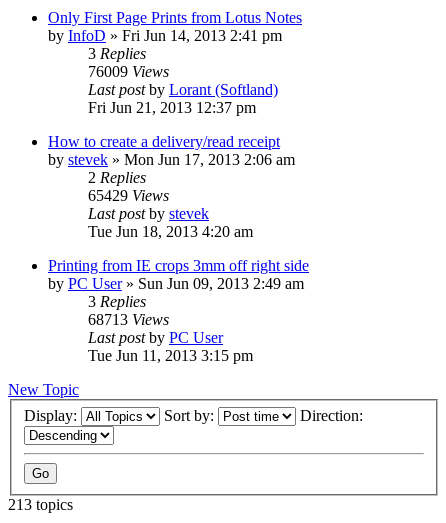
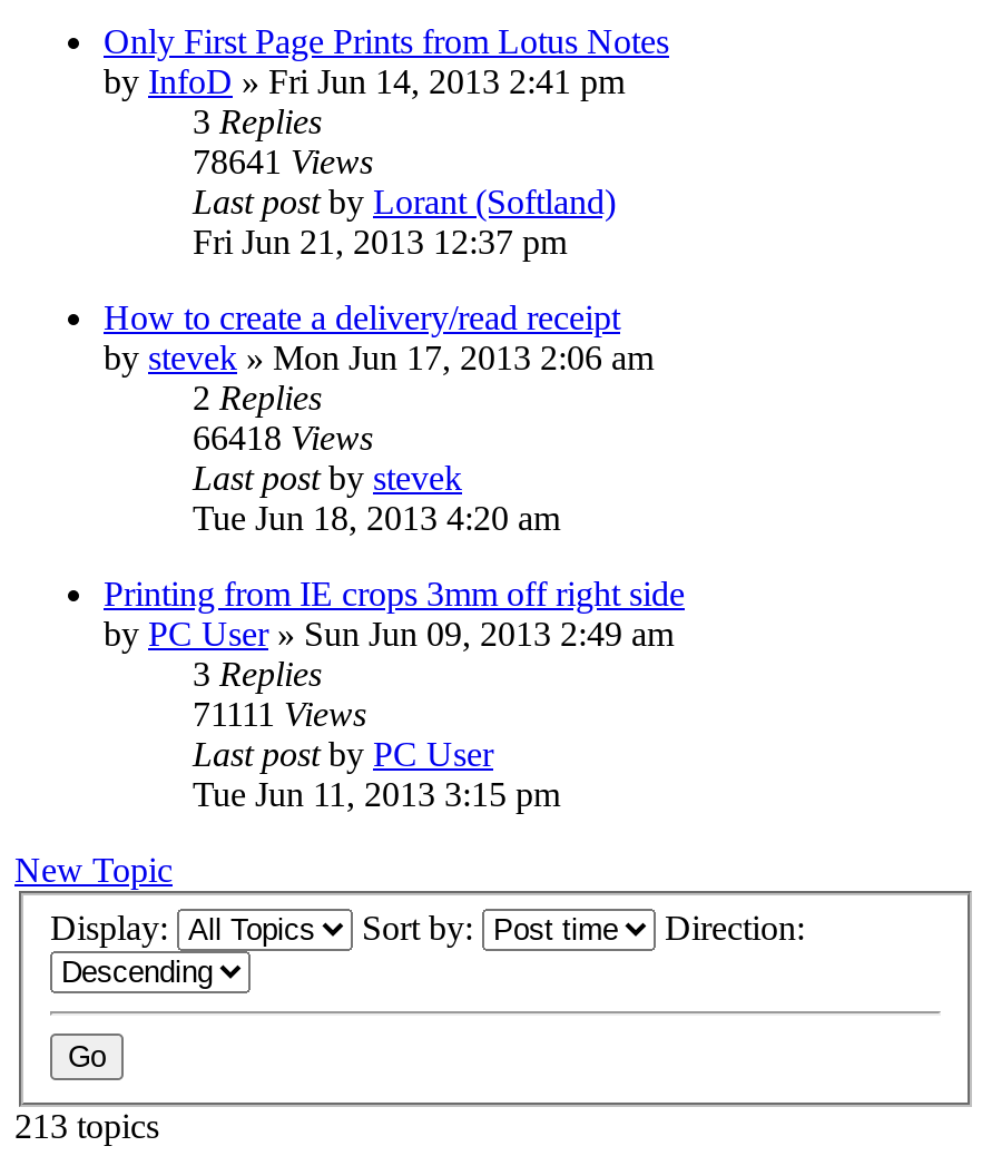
- 76009 Views
+ 78641 Views

- 65429 Views
+ 66418 Views

- 68713 Views
+ 71111 Views
